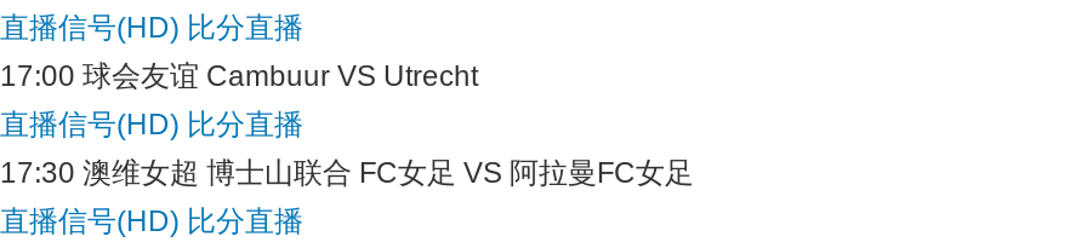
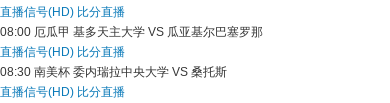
- 17:00 球会友谊Cambuur VS Utrecht
+ 08:00 厄瓜甲基多天主大学 VS 瓜亚基尔巴塞罗那

- 17:30 澳维女超博士山联合 FC女足 VS 阿拉曼FC女足
+ 08:30 南美杯委内瑞拉中央大学 VS 桑托斯
